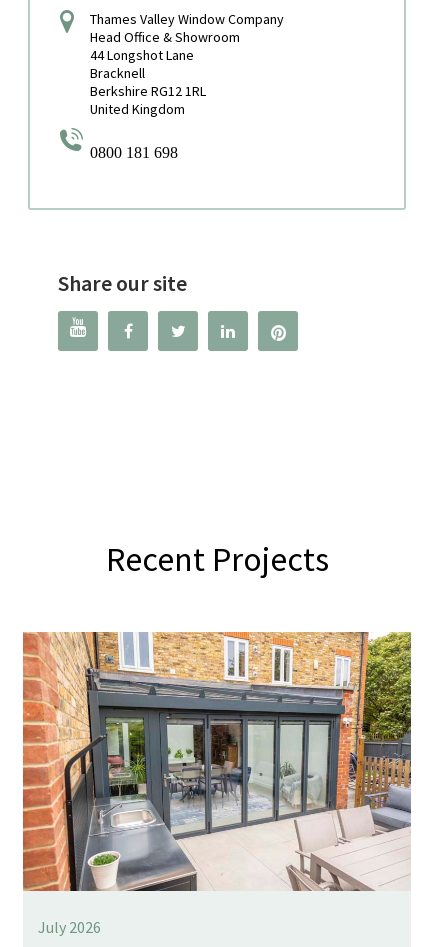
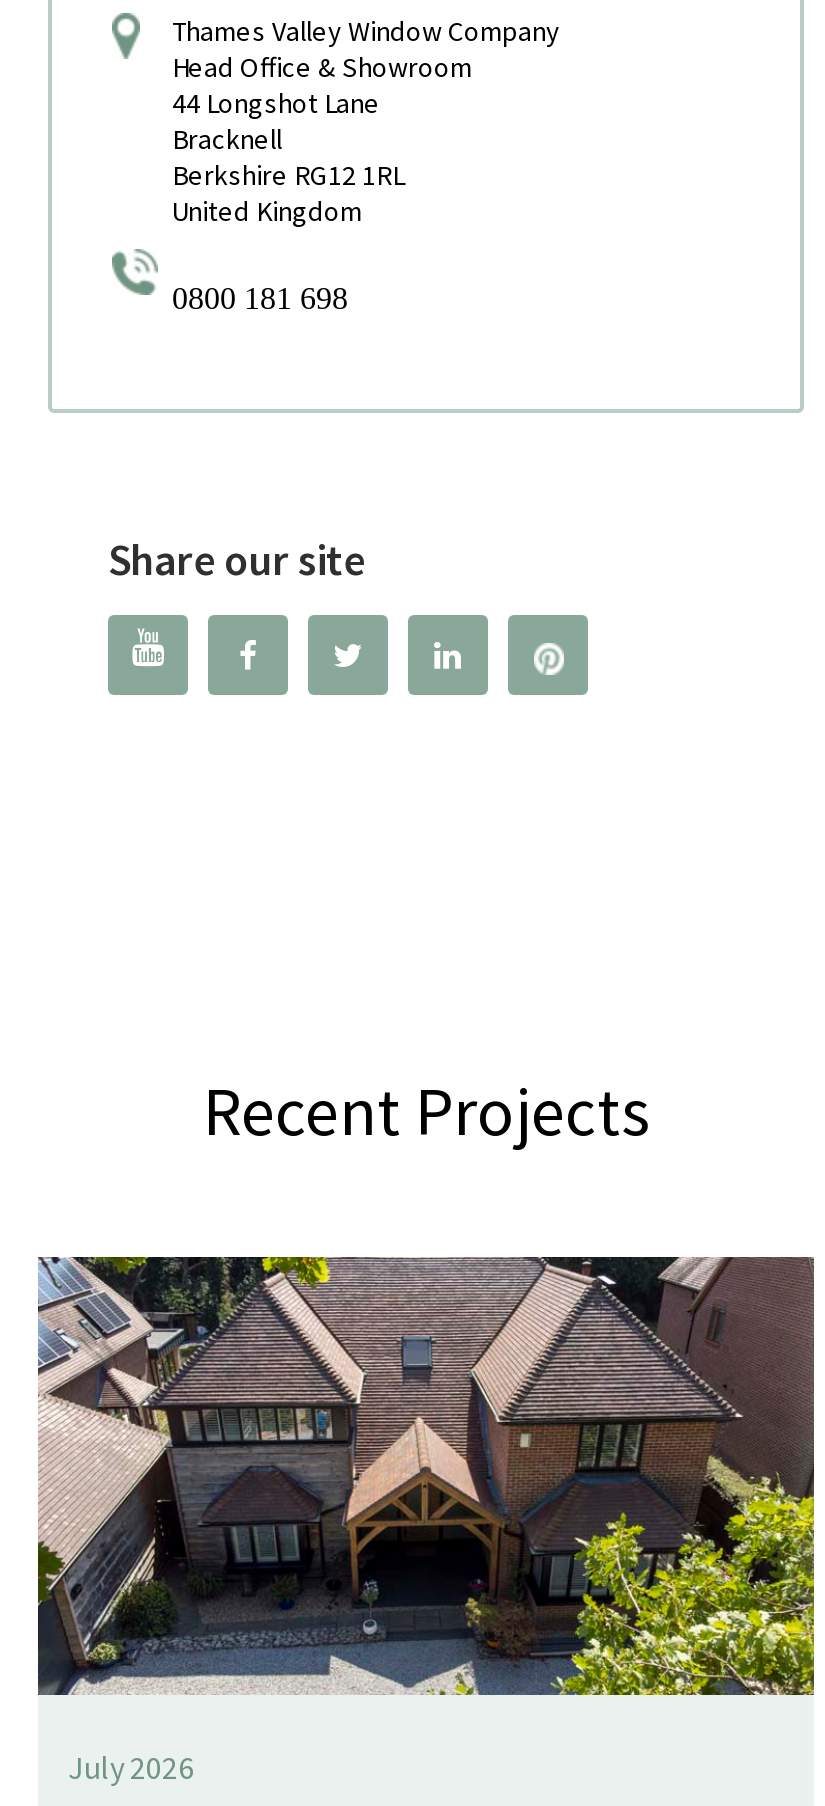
- [image]
+ [image]
